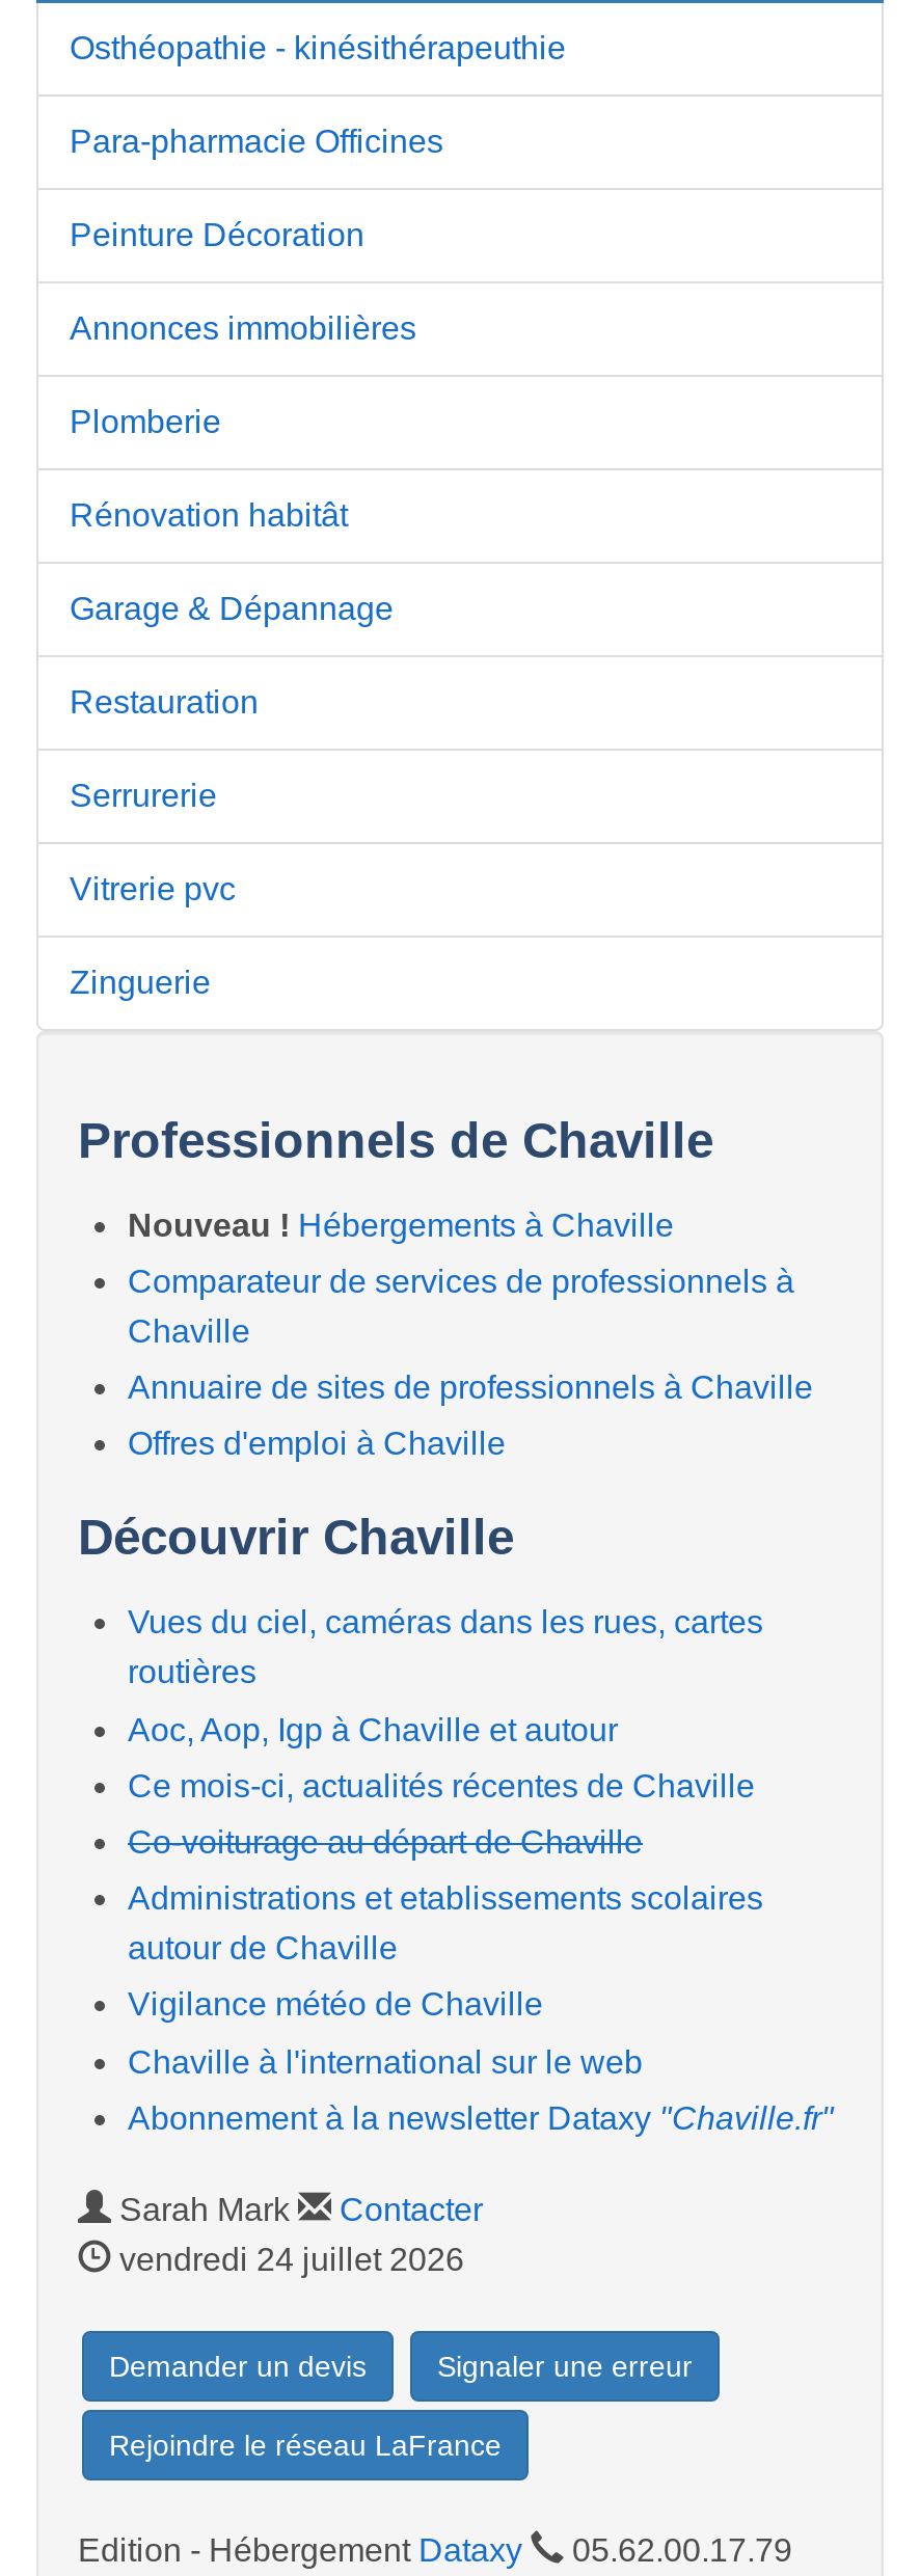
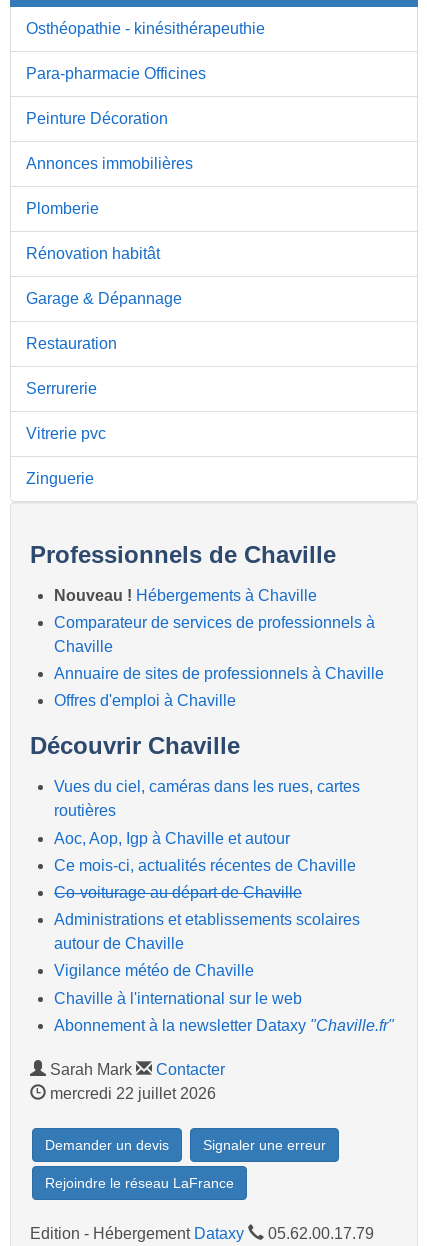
- vendredi 24 juillet 2026
+ mercredi 22 juillet 2026
